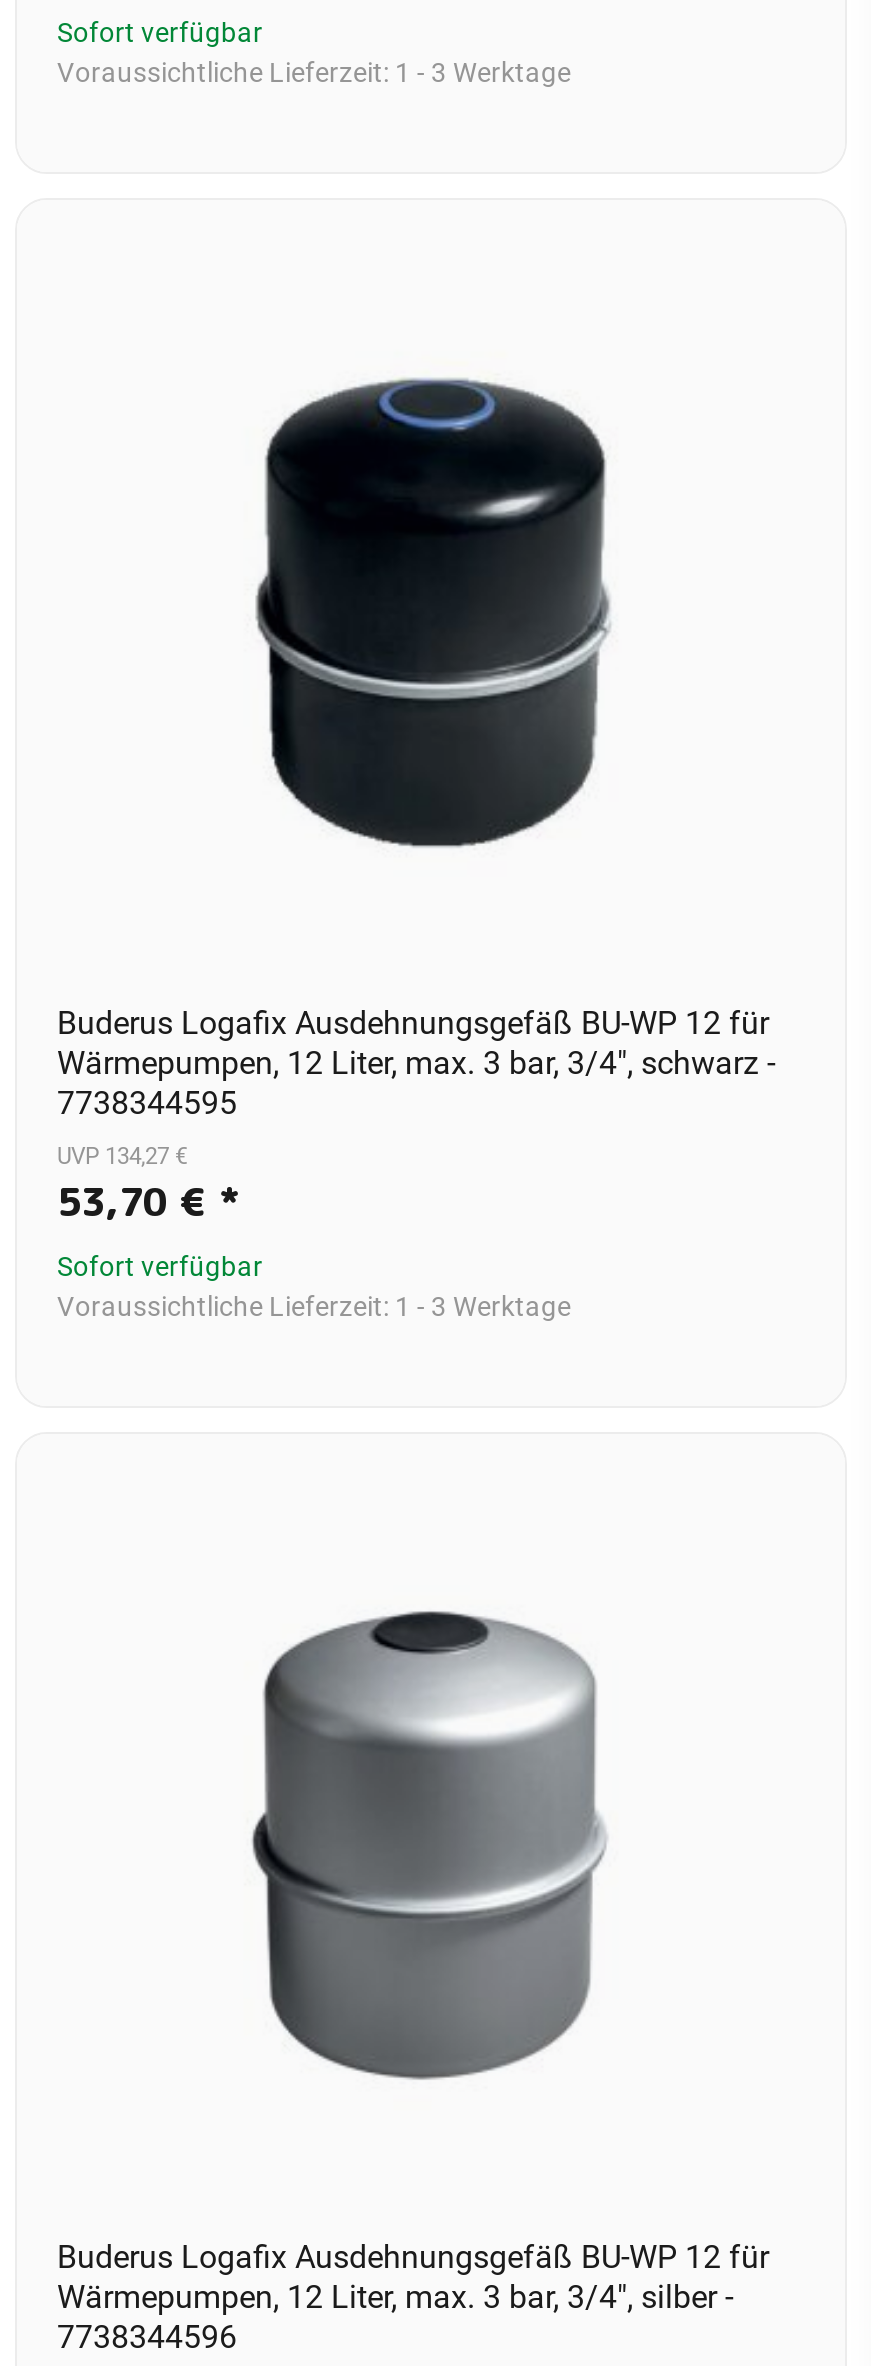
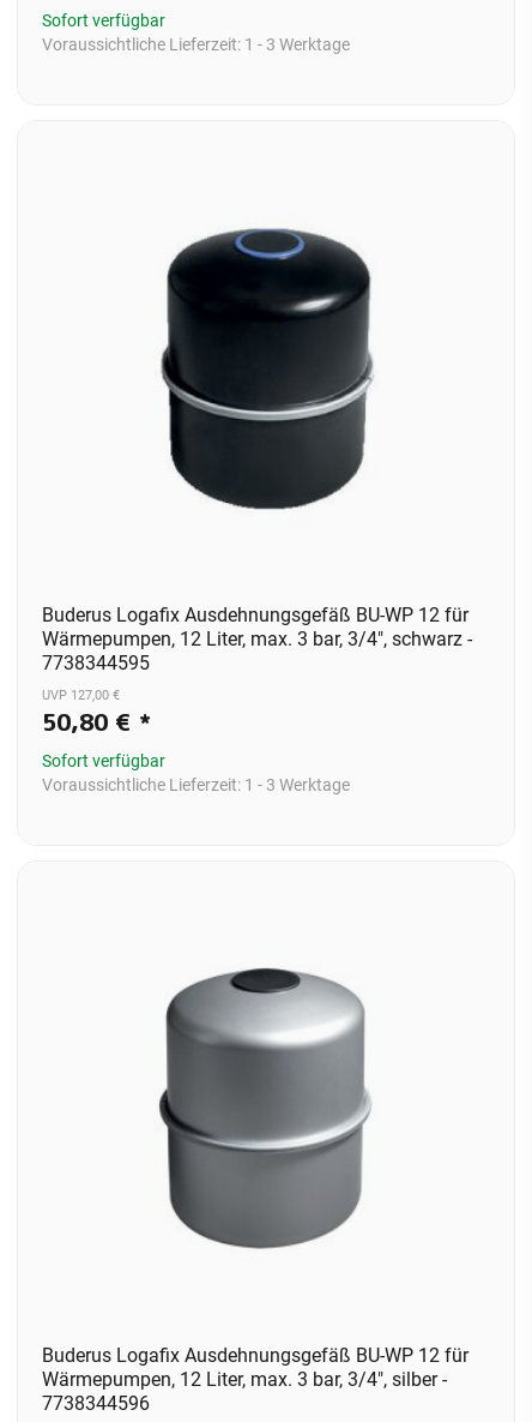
- UVP 134,27 €
+ UVP 127,00 €

- 53,70 €*
+ 50,80 €*
